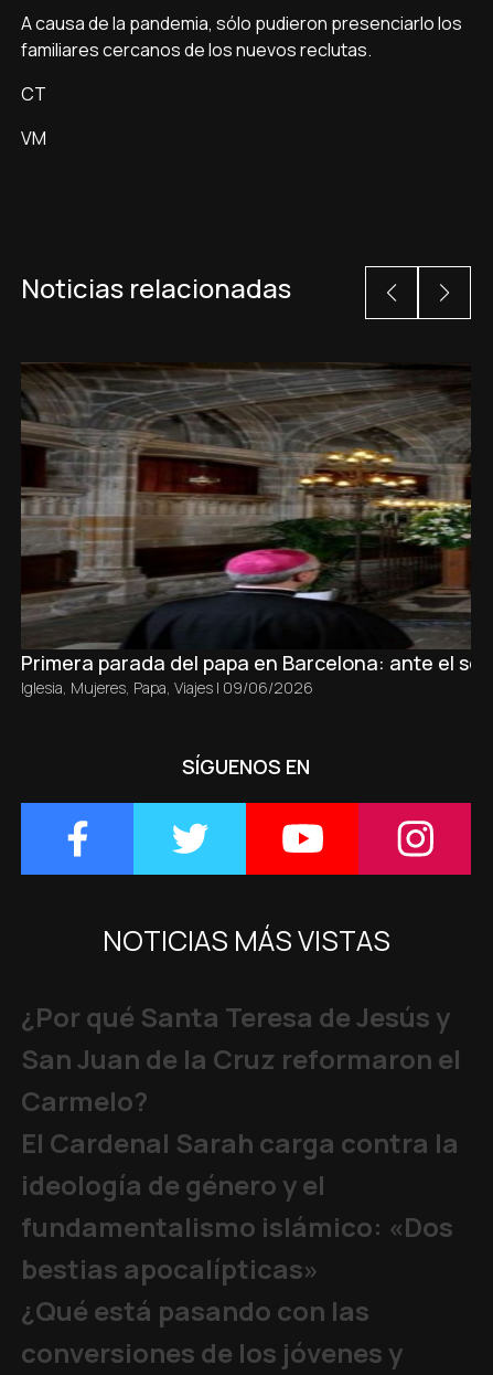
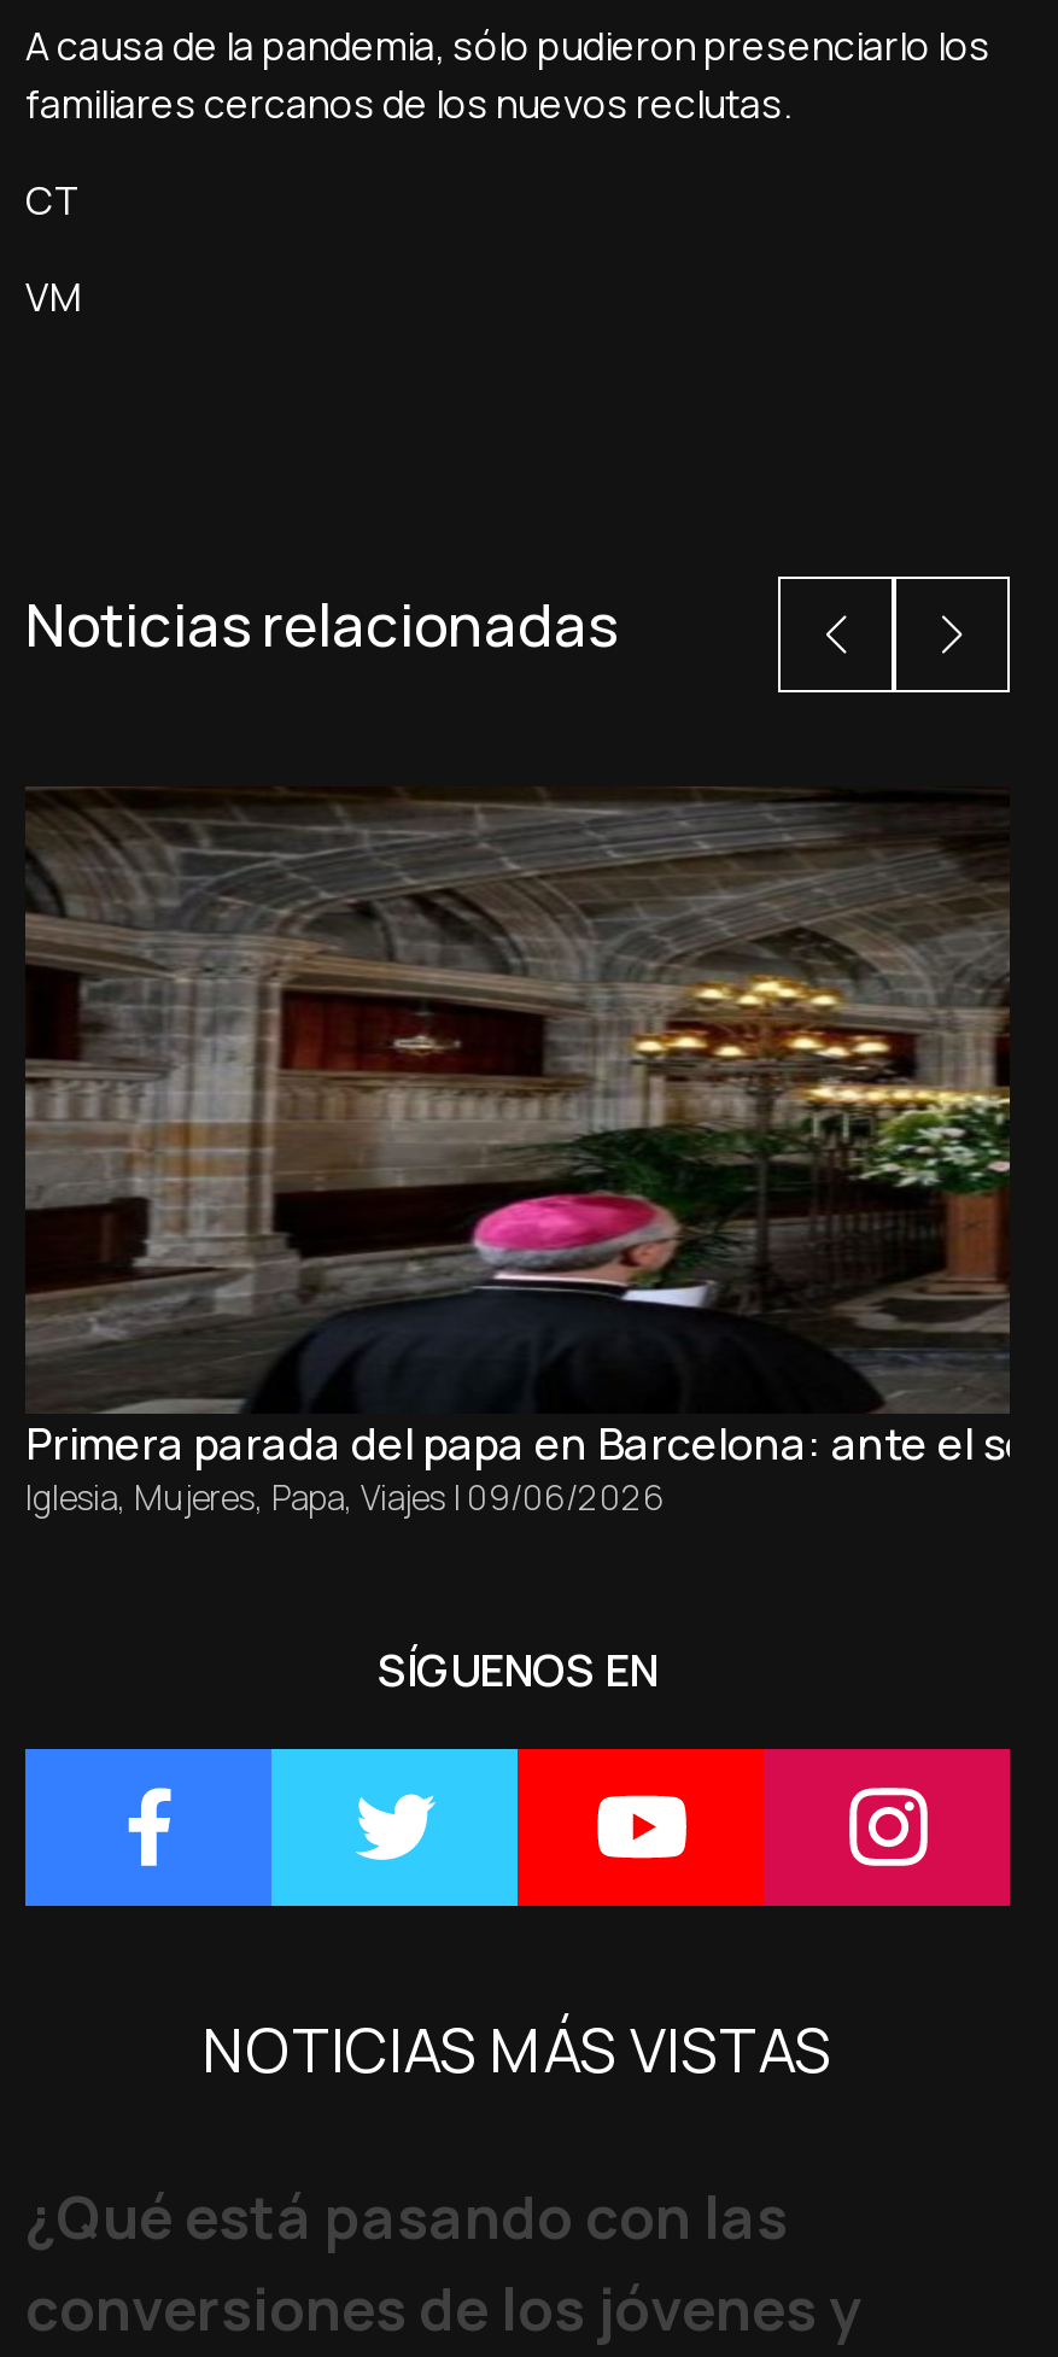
- ¿Por qué Santa Teresa de Jesús y
- San Juan de la Cruz reformaron el
- Carmelo?
- El Cardenal Sarah carga contra la
- ideología de género y el
- fundamentalismo islámico: «Dos
- bestias apocalípticas»
